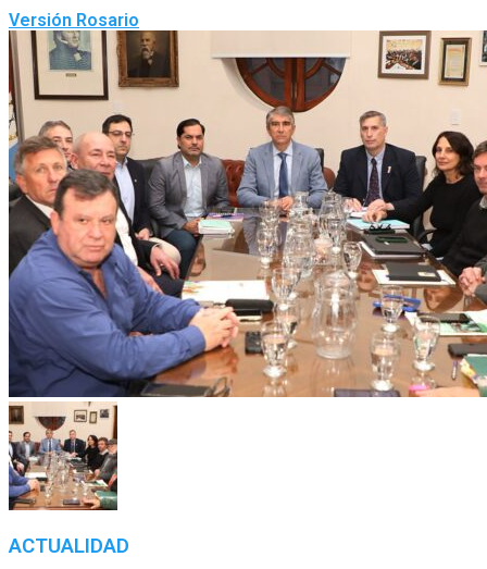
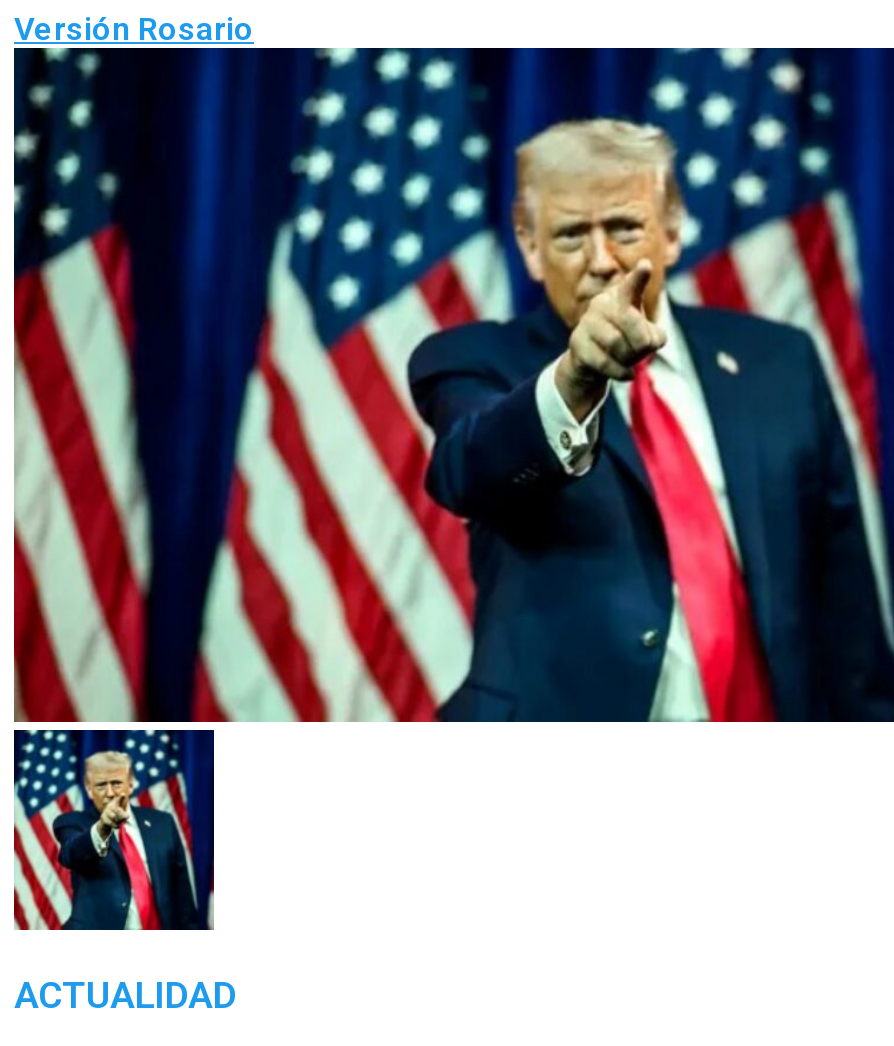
- [image]
+ [image]
